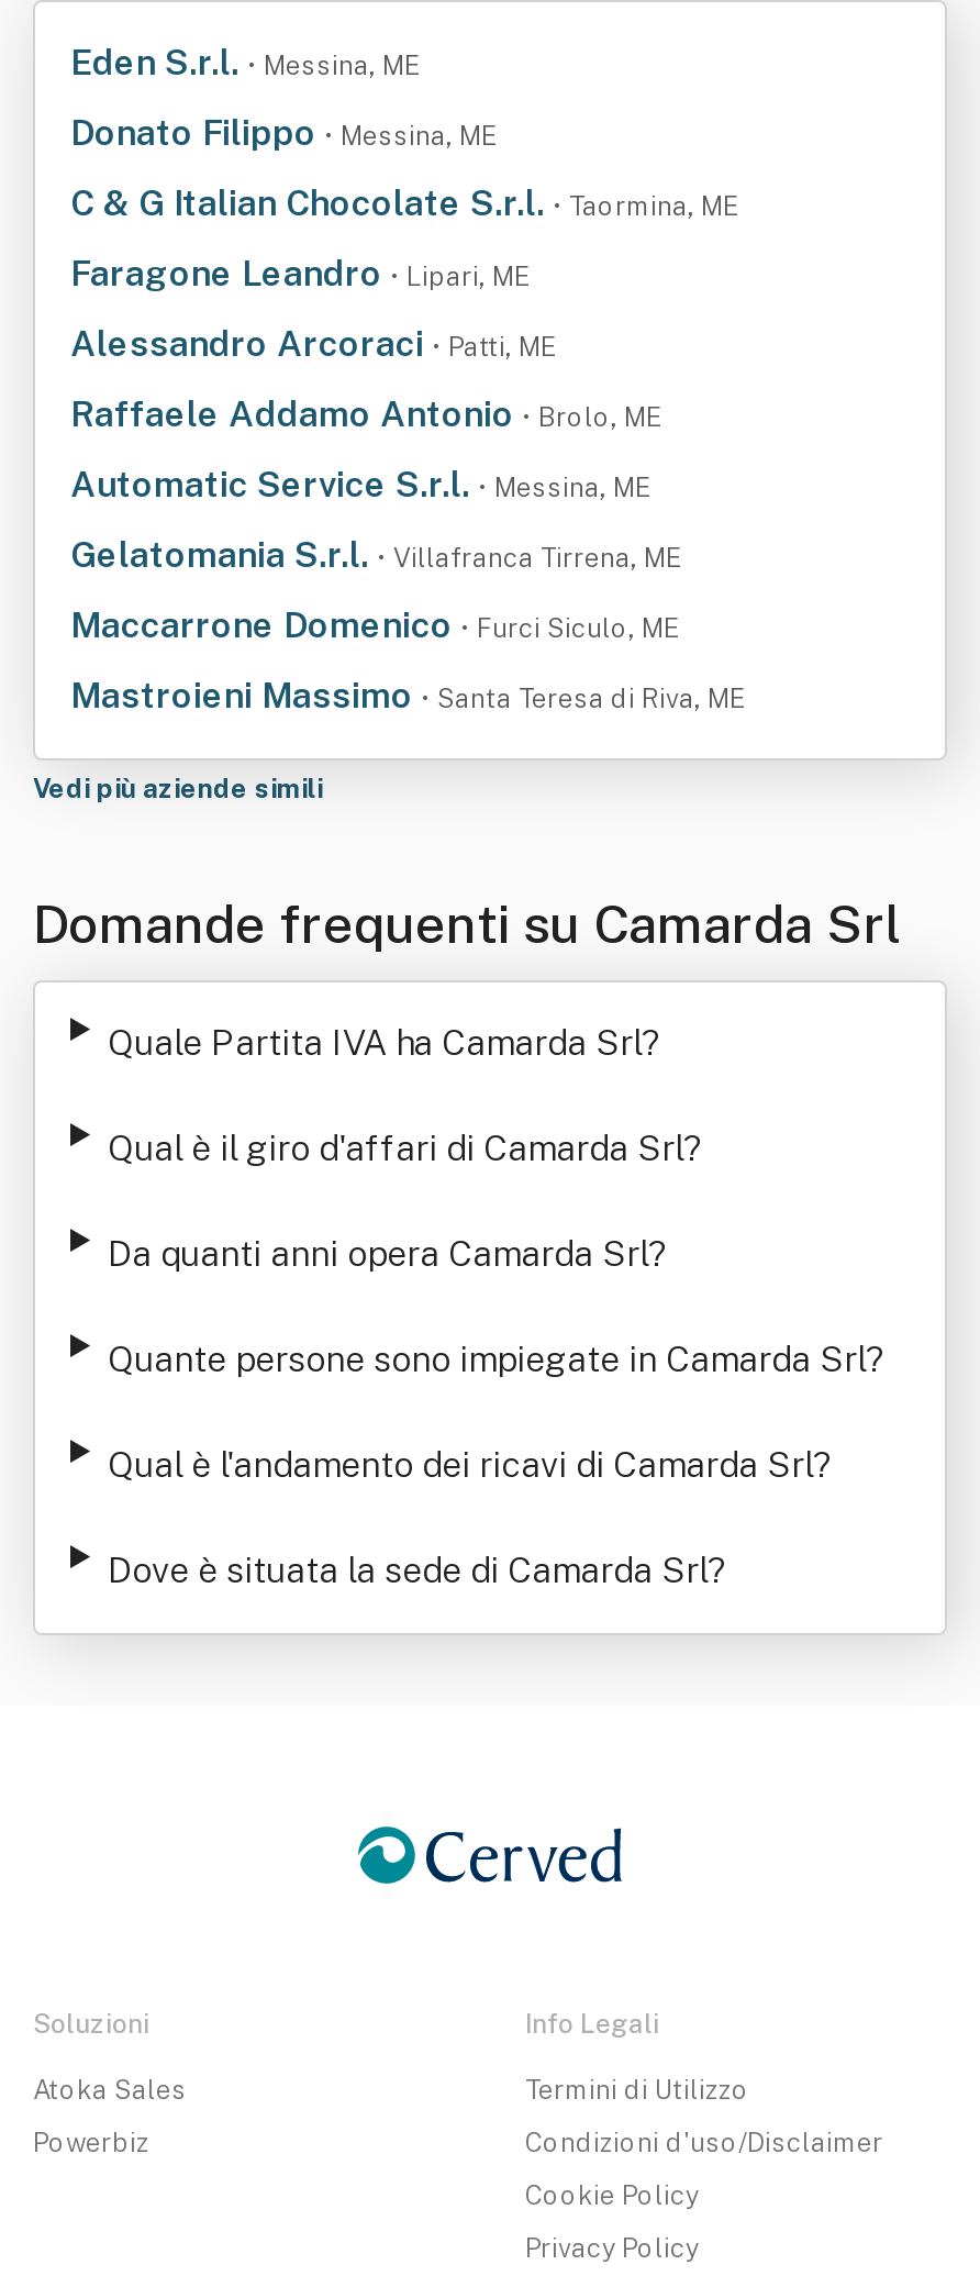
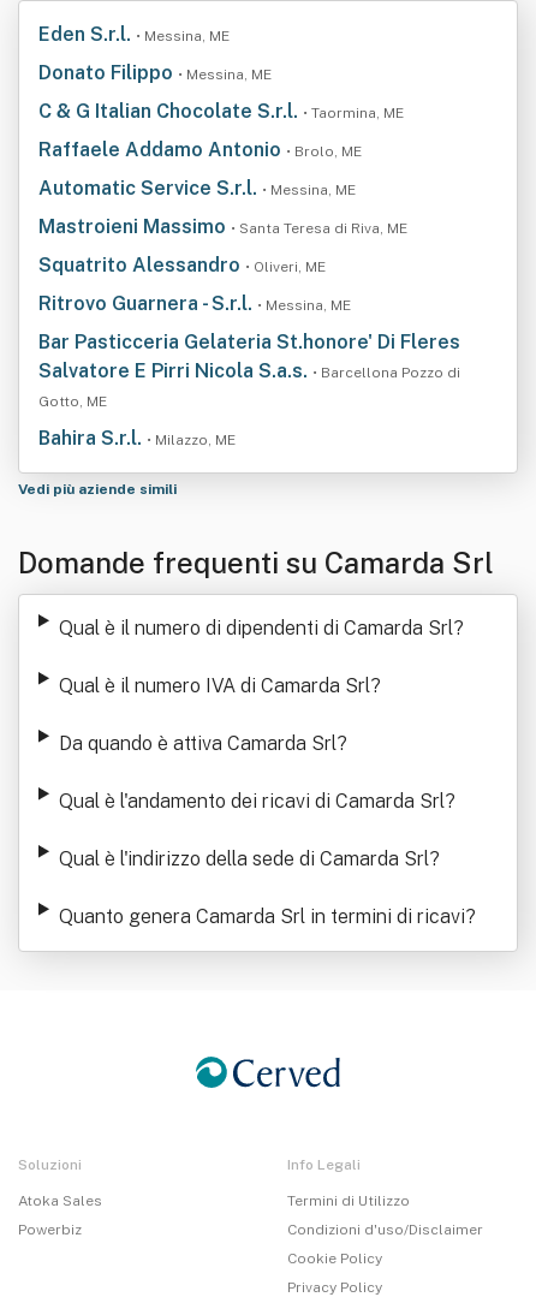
- Faragone Leandro • Lipari, ME
- Alessandro Arcoraci • Patti, ME

moved up: Raffaele Addamo Antonio • Brolo, ME | Automatic Service S.r.l. • Messina, ME

- Gelatomania S.r.l. • Villafranca Tirrena, ME
- Maccarrone Domenico • Furci Siculo, ME

moved up: Mastroieni Massimo • Santa Teresa di Riva, ME

+ Squatrito Alessandro • Oliveri, ME
+ Ritrovo Guarnera - S.r.l. • Messina, ME
+ Bar Pasticceria Gelateria St.honore' Di Fleres
+ Salvatore E Pirri Nicola S.a.s. • Barcellona Pozzo di
+ Gotto, ME
+ Bahira S.r.l. • Milazzo, ME

- Quale Partita IVA ha Camarda Srl?
- Qual è il giro d'affari di Camarda Srl?
- Da quanti anni opera Camarda Srl?
- Quante persone sono impiegate in Camarda Srl?
+ Qual è il numero di dipendenti di Camarda Srl?
+ Qual è il numero IVA di Camarda Srl?
+ Da quando è attiva Camarda Srl?

- Dove è situata la sede di Camarda Srl?
+ Qual è l'indirizzo della sede di Camarda Srl?
+ Quanto genera Camarda Srl in termini di ricavi?
